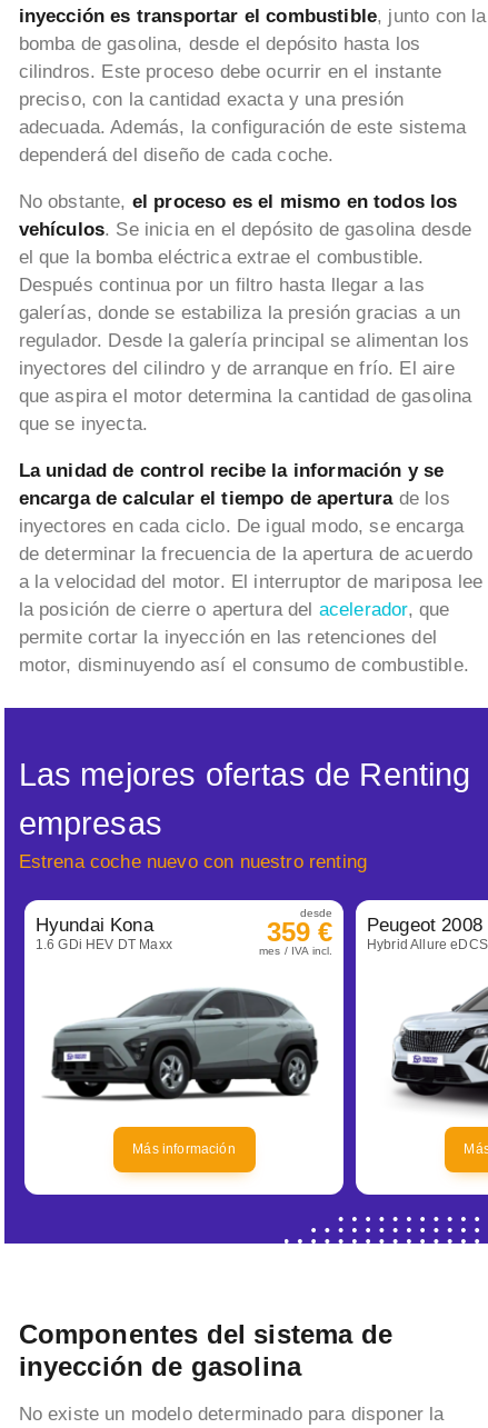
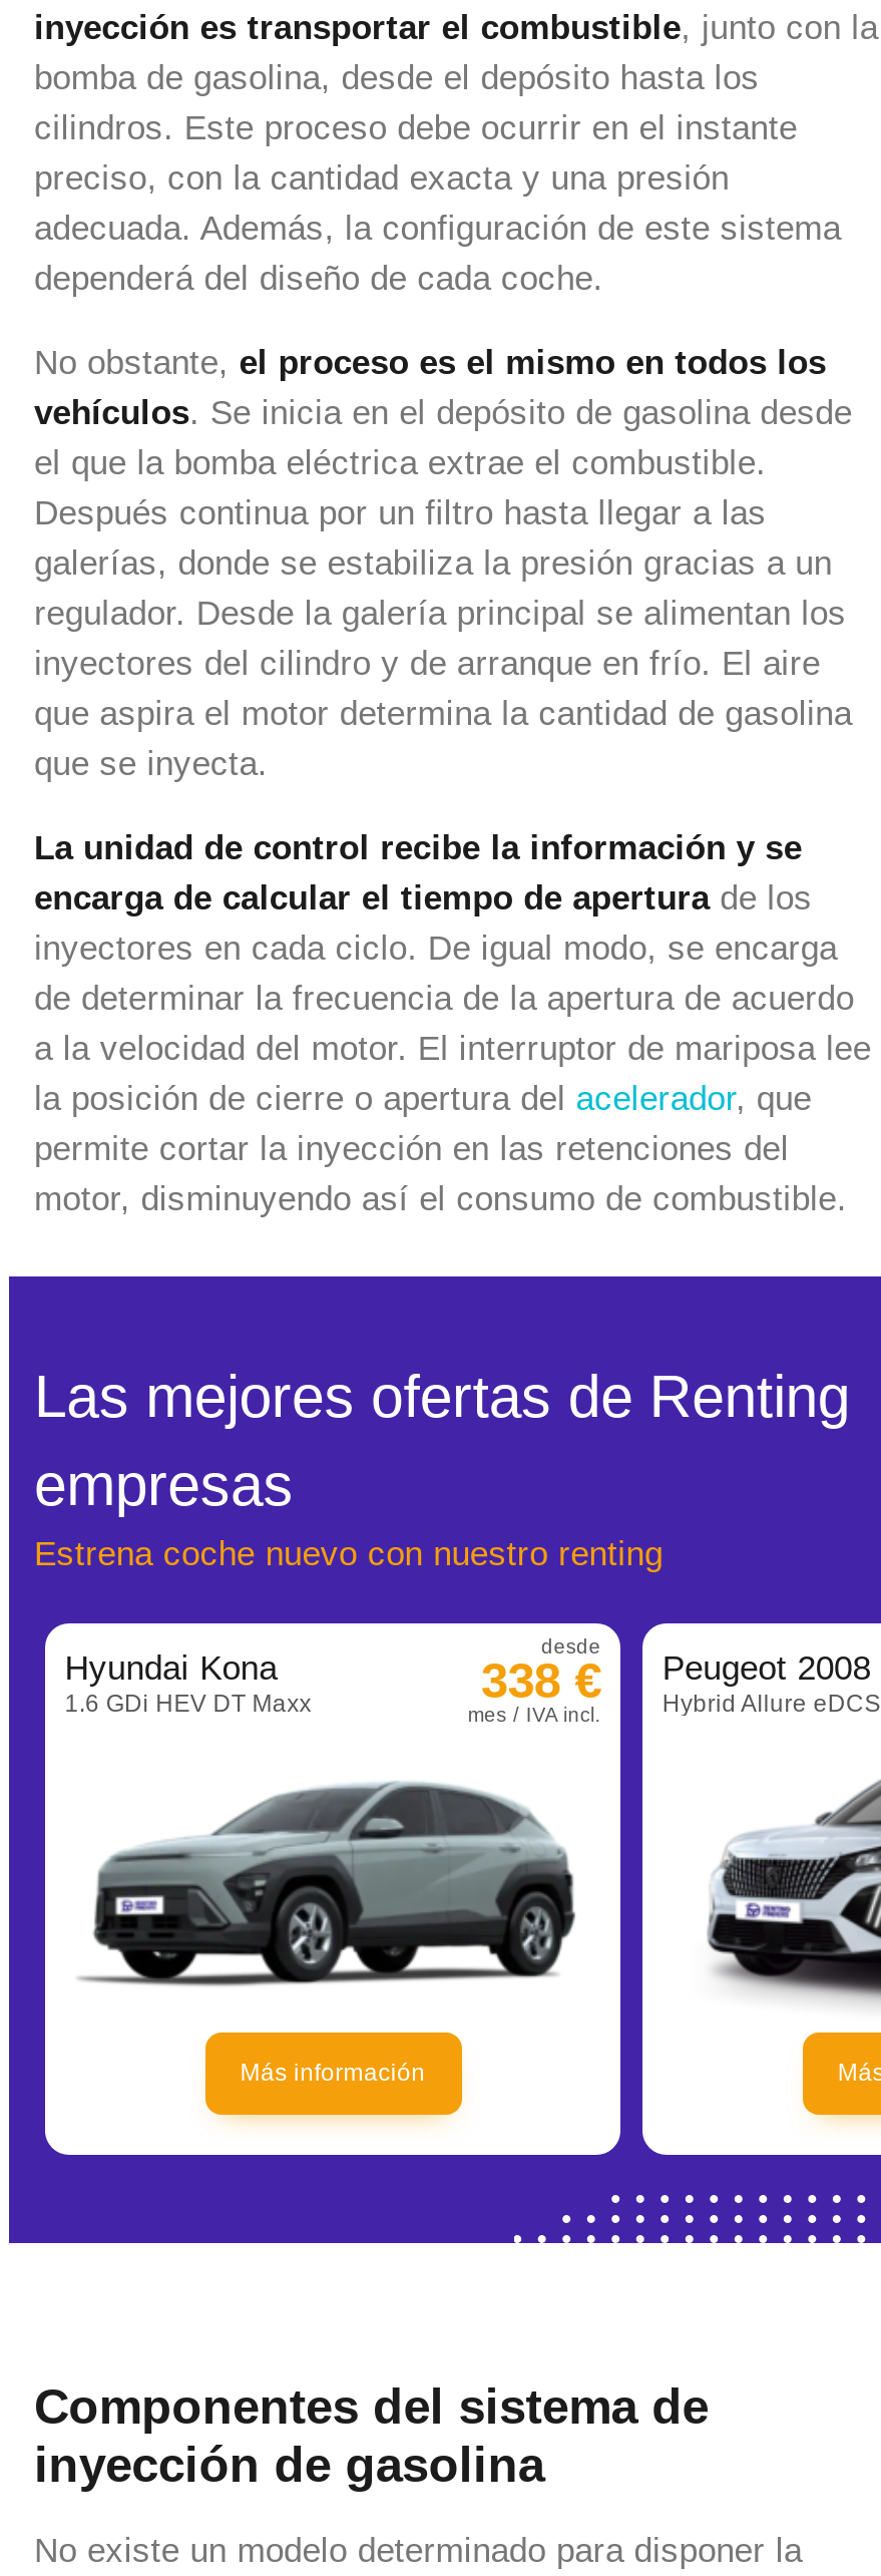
- 359 € Peugeot 2008
+ 338 € Peugeot 2008
